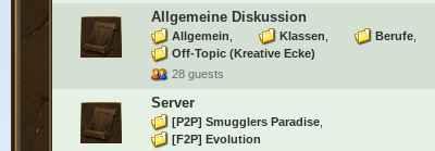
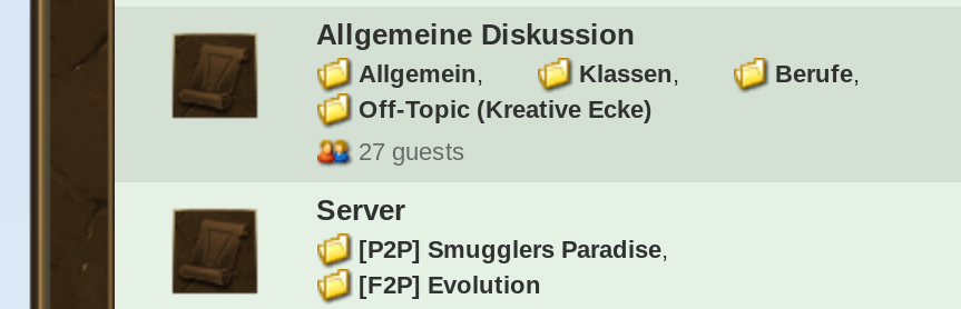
- 28 guests
+ 27 guests
